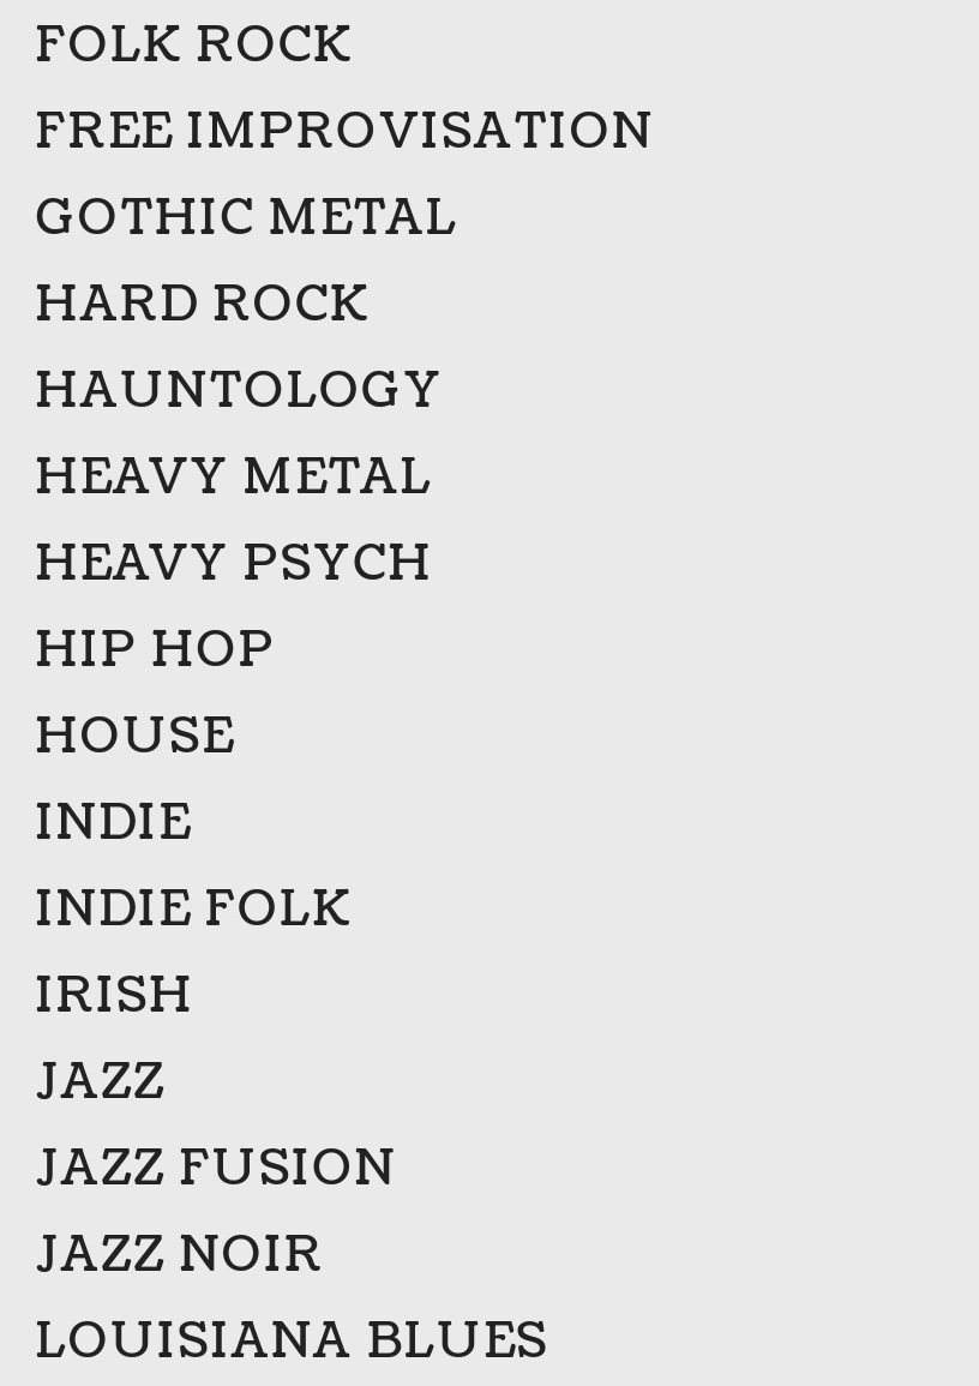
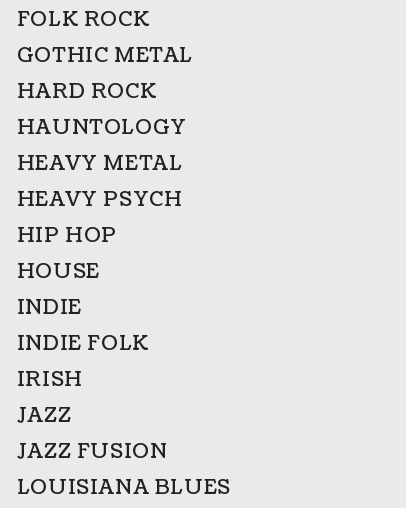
- FREE IMPROVISATION

- JAZZ NOIR
